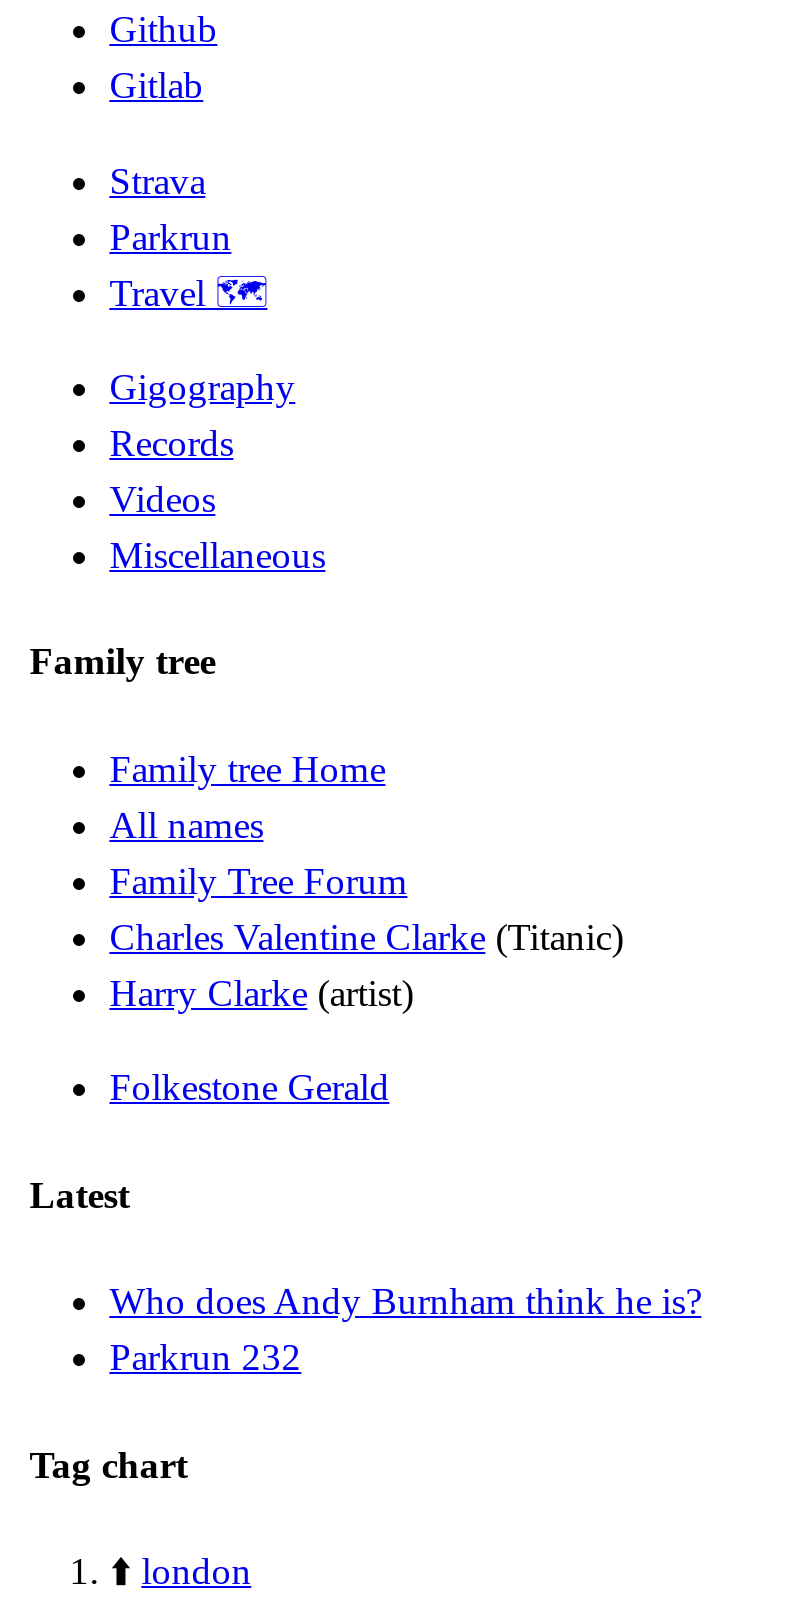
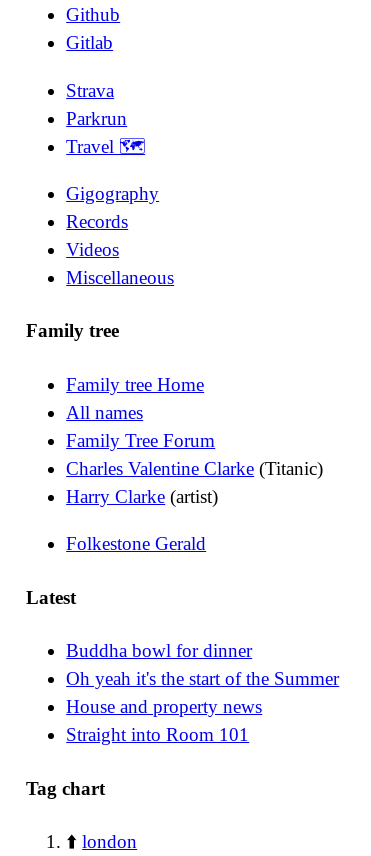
- Who does Andy Burnham think he is?
- Parkrun 232
+ Buddha bowl for dinner
+ Oh yeah it's the start of the Summer
+ House and property news
+ Straight into Room 101
